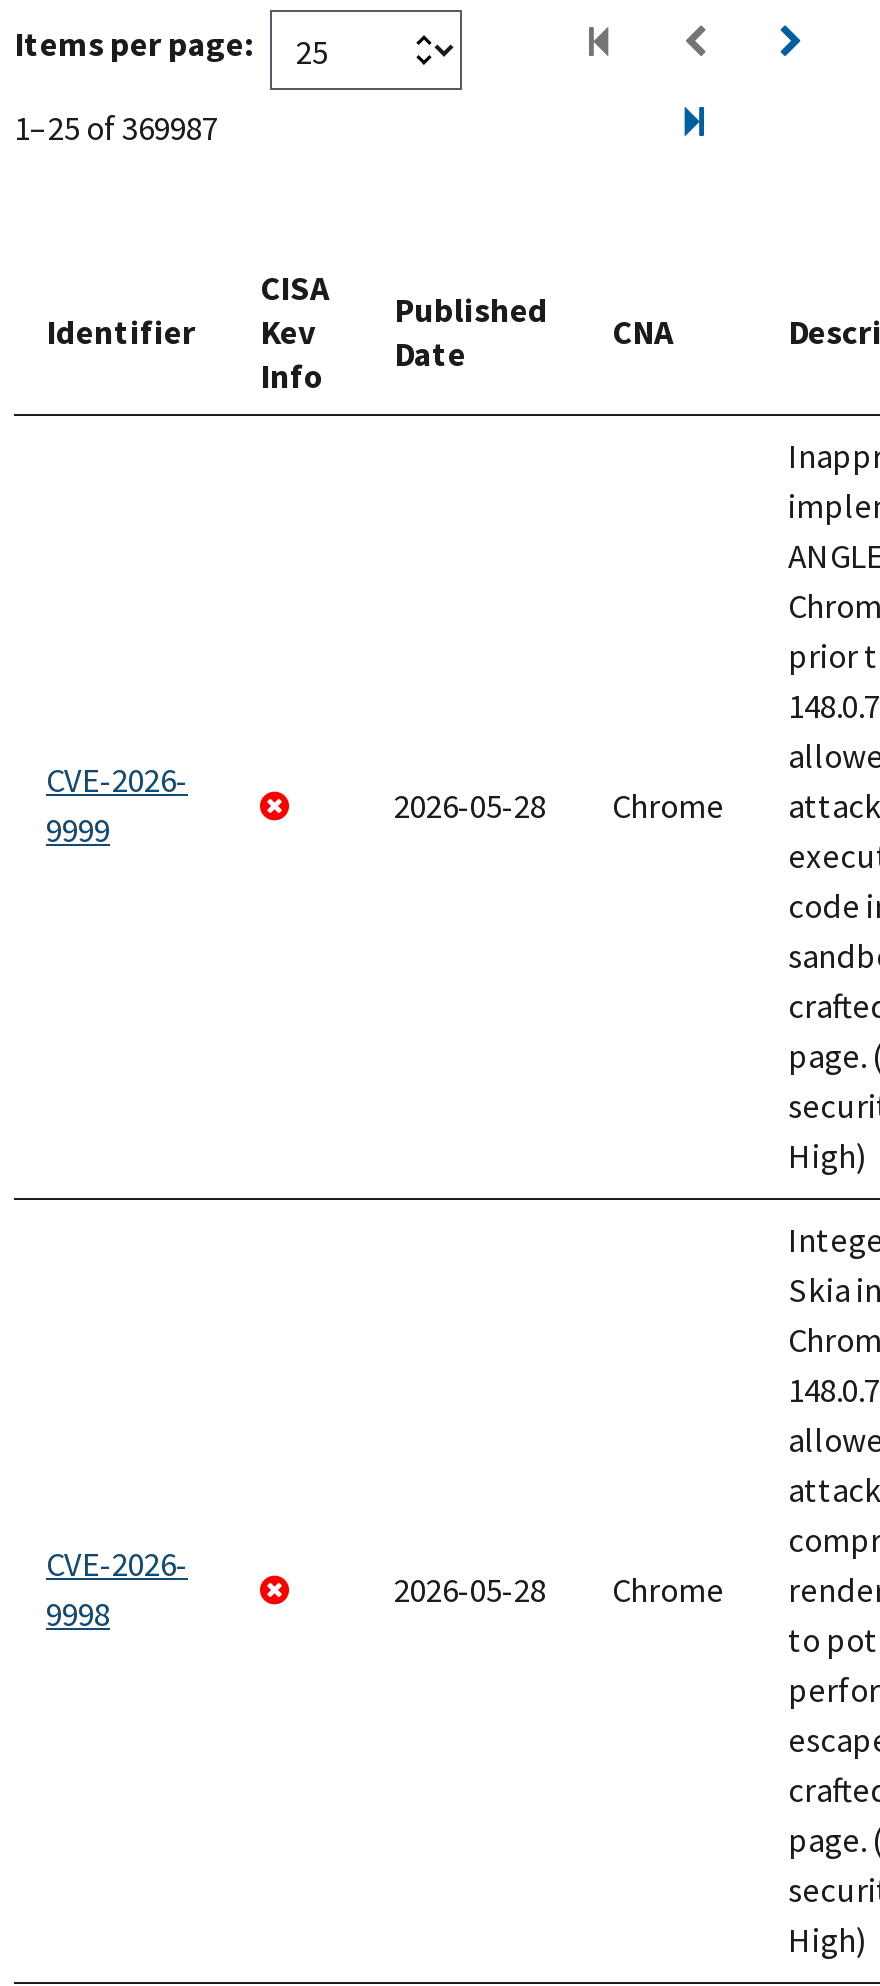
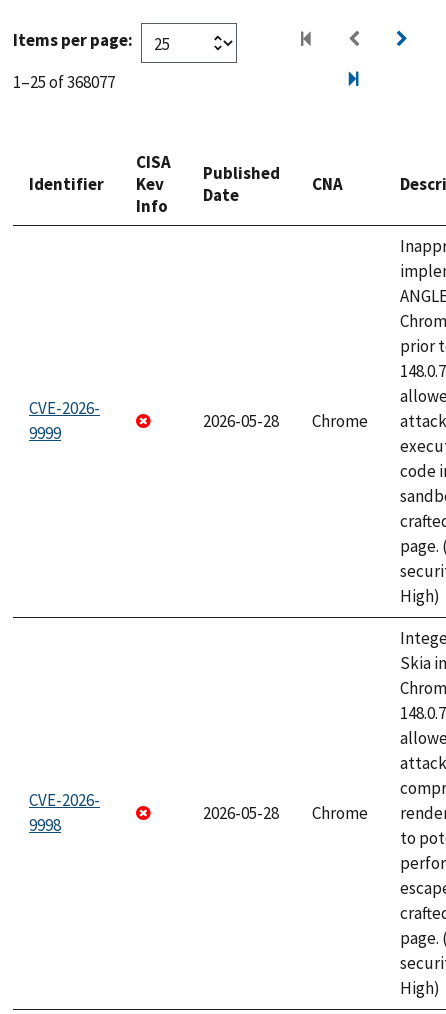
- 1–25 of 369987
+ 1–25 of 368077
